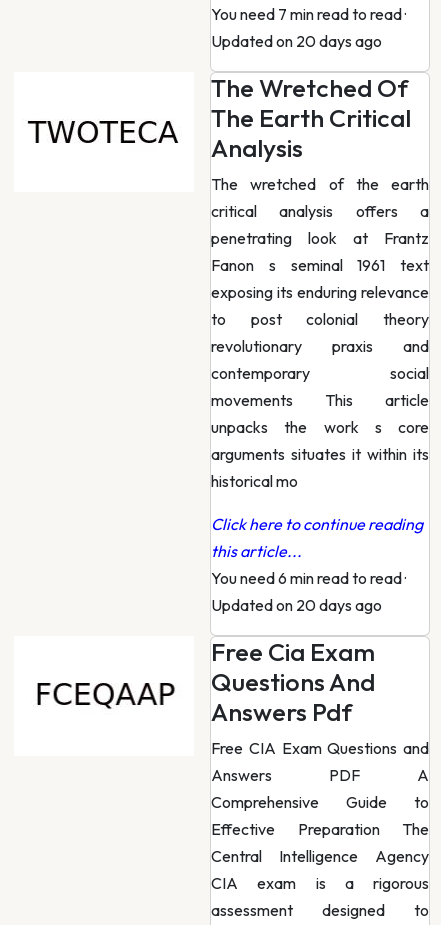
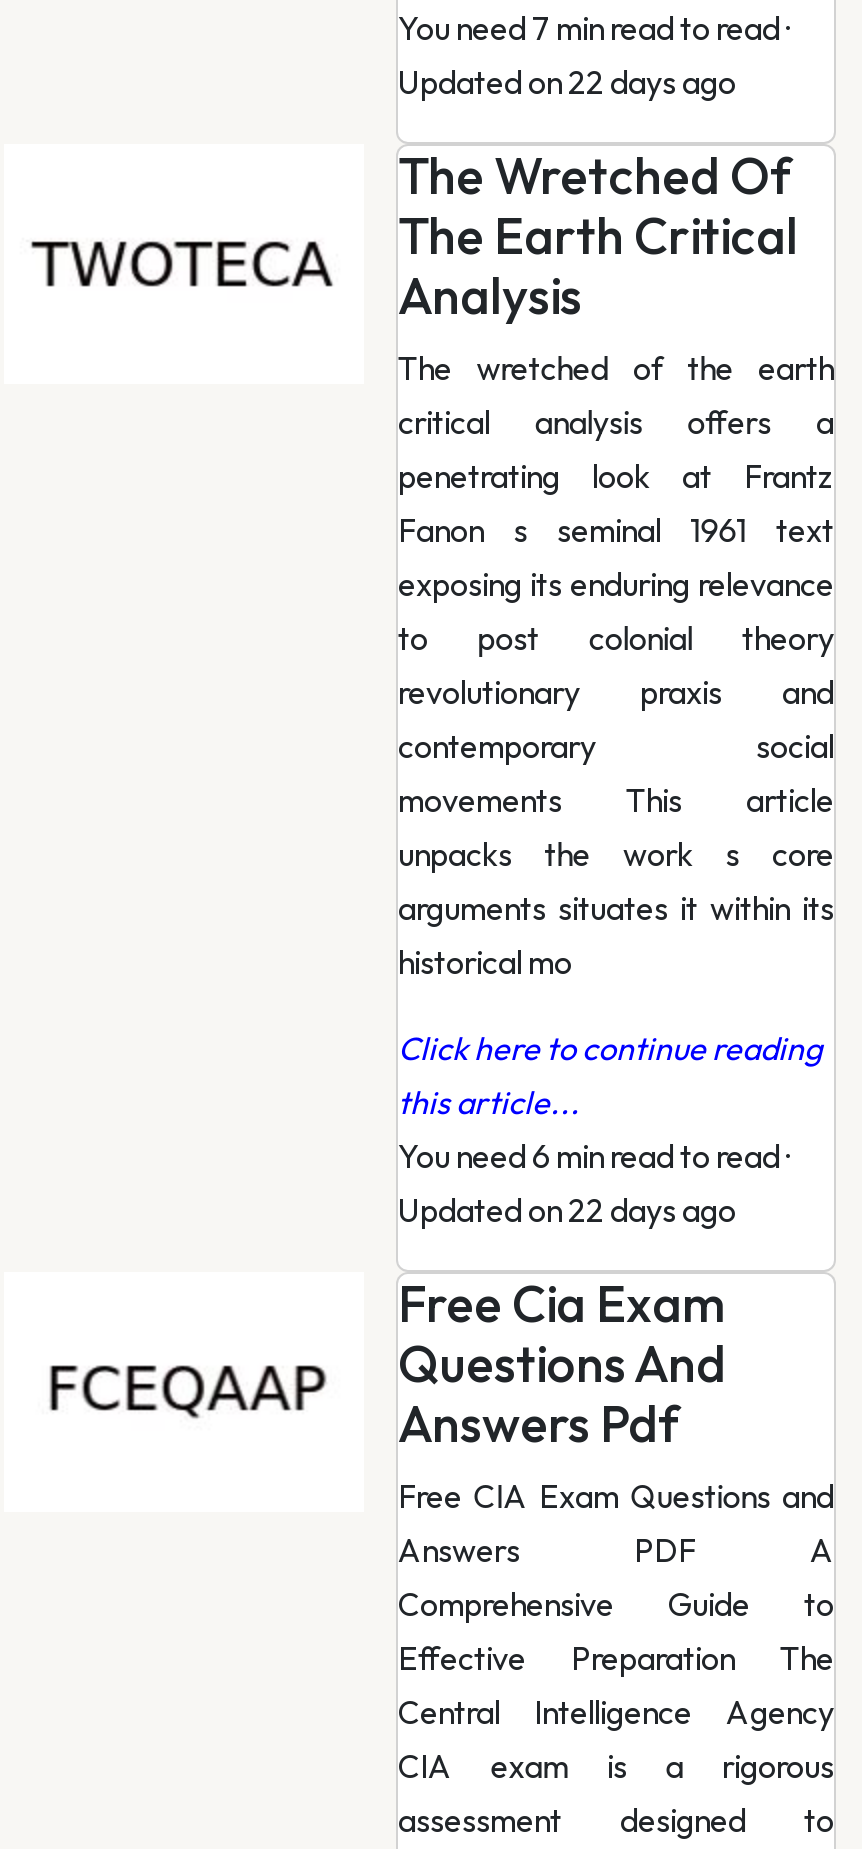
- Updated on 20 days ago
+ Updated on 22 days ago

- Updated on 20 days ago
+ Updated on 22 days ago
